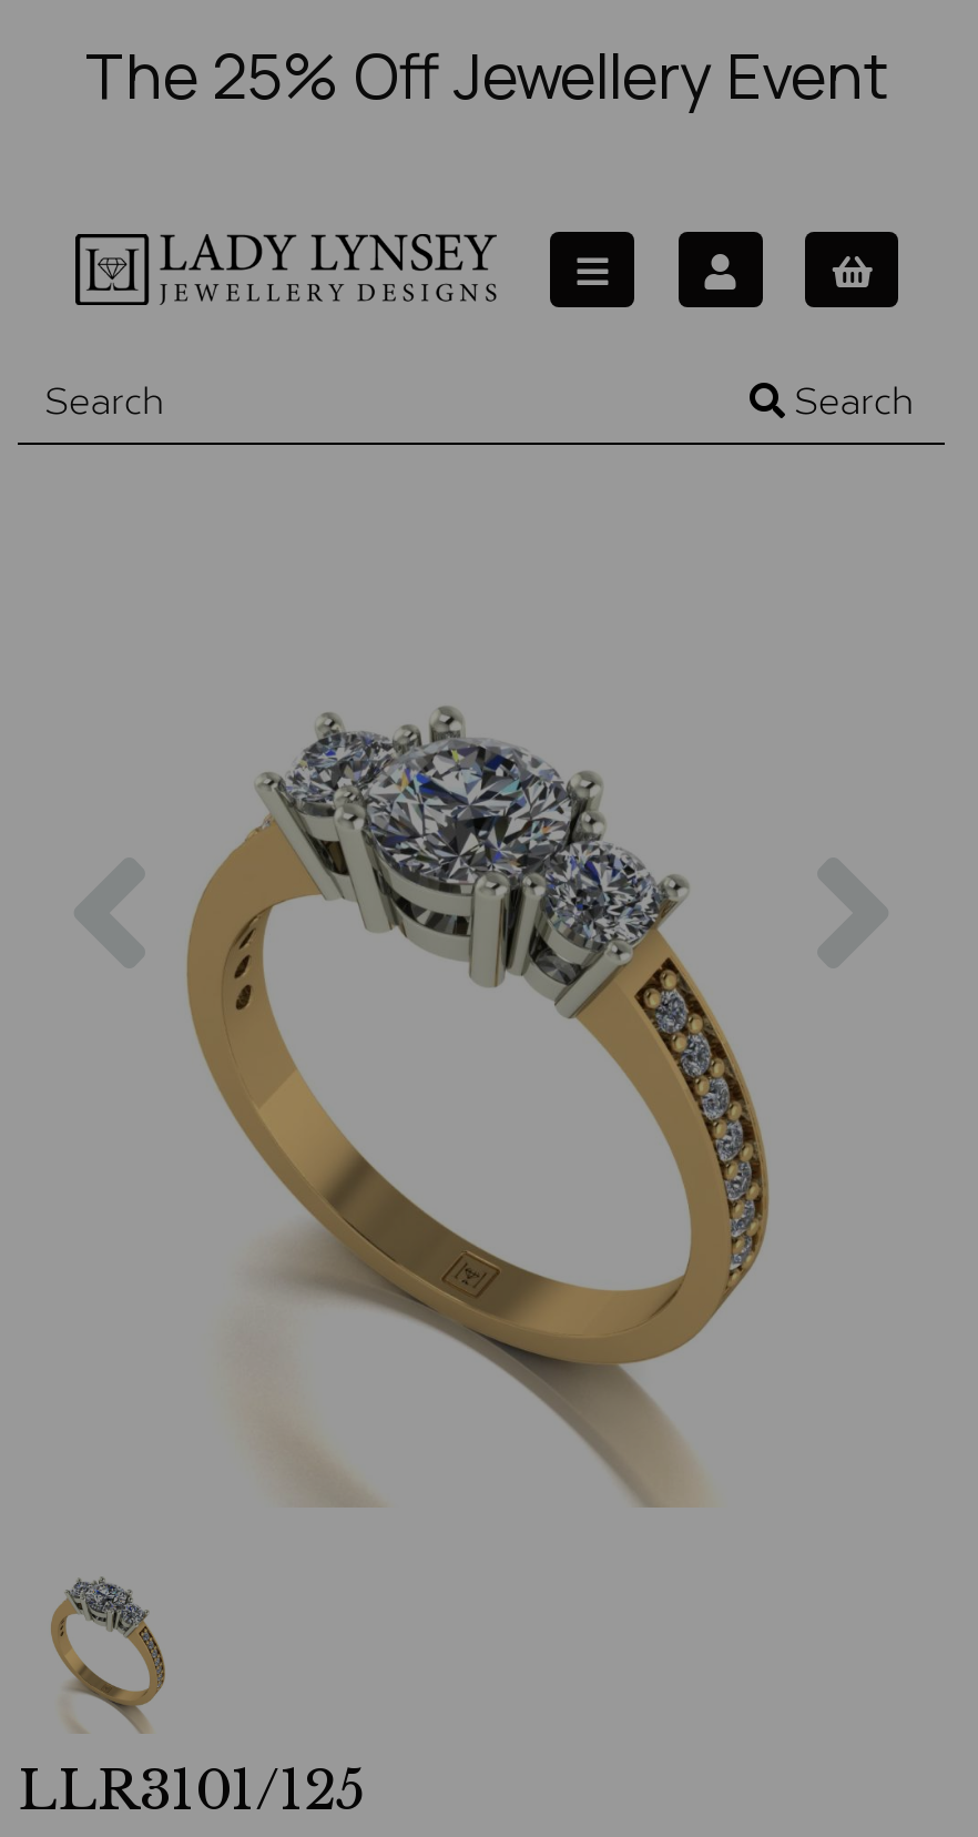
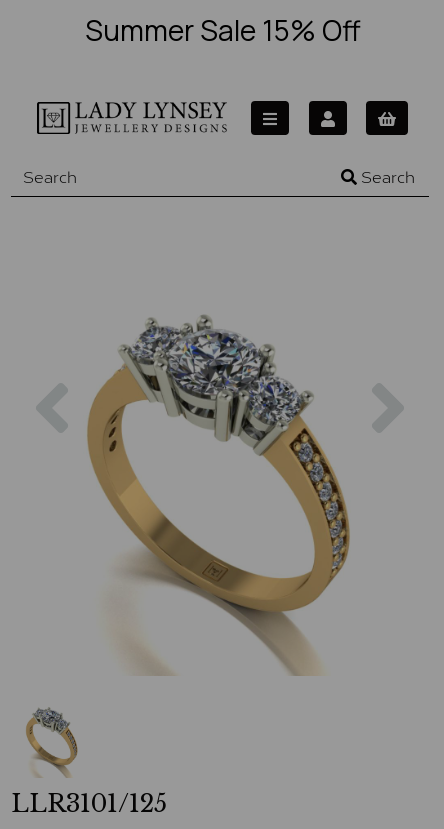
- The 25% Off Jewellery Event
+ Summer Sale 15% Off
